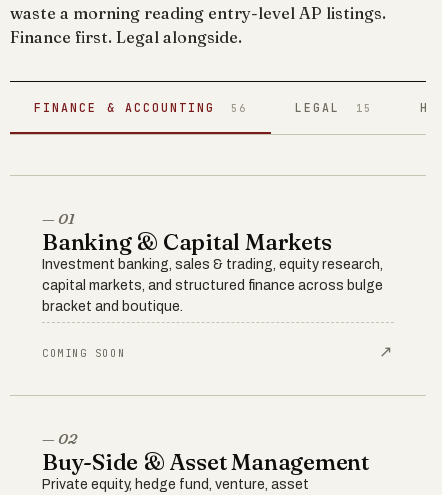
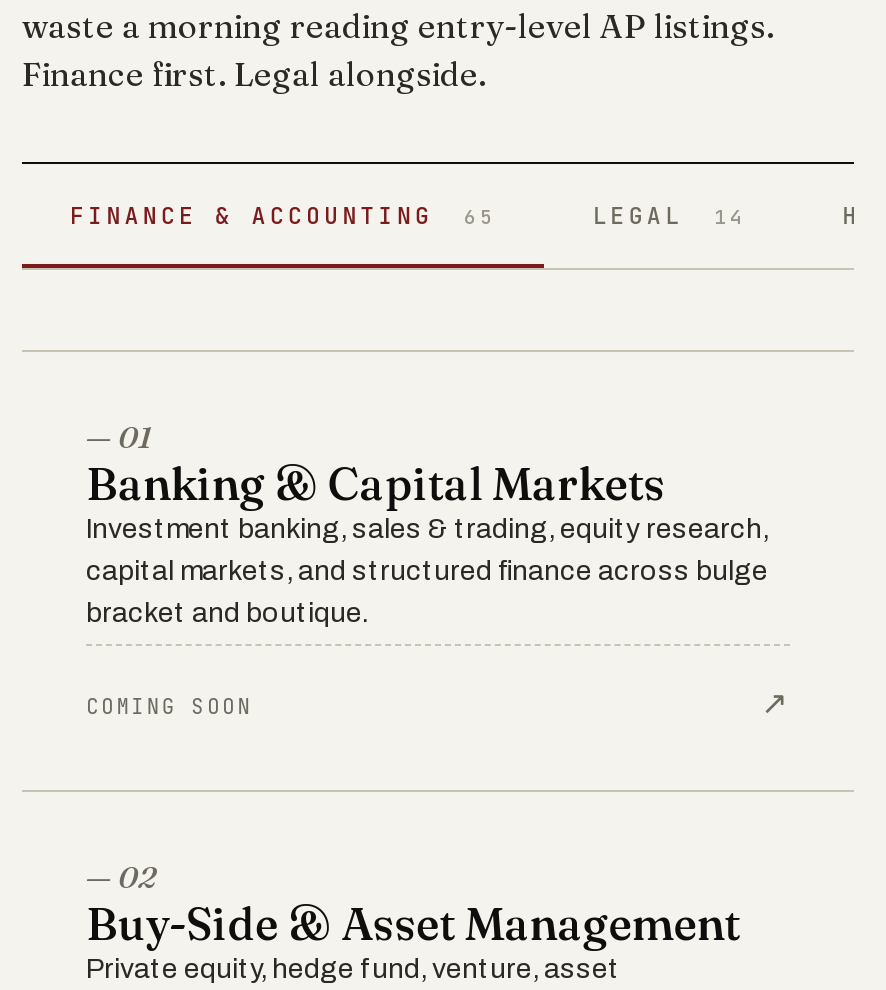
- FINANCE & ACCOUNTING 56
+ FINANCE & ACCOUNTING 65

- LEGAL 15
+ LEGAL 14
